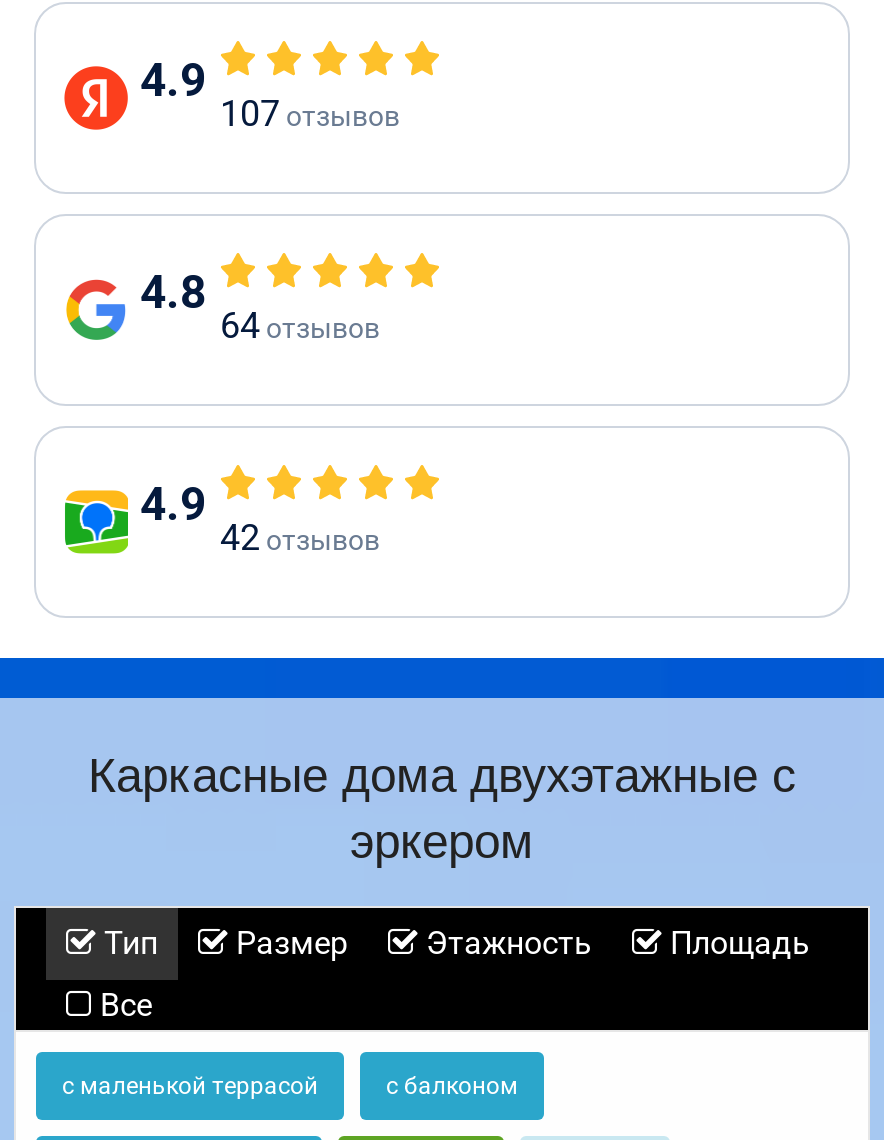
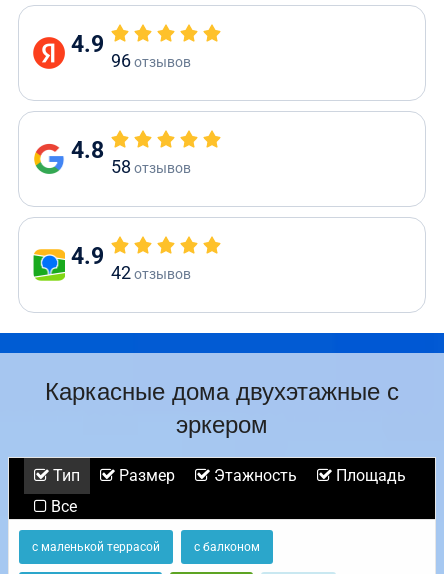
- 107 отзывов
+ 96 отзывов

- 64отзывов
+ 58отзывов
